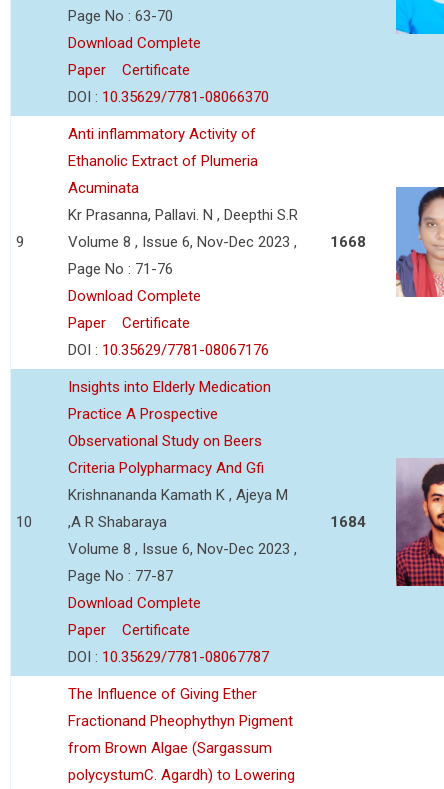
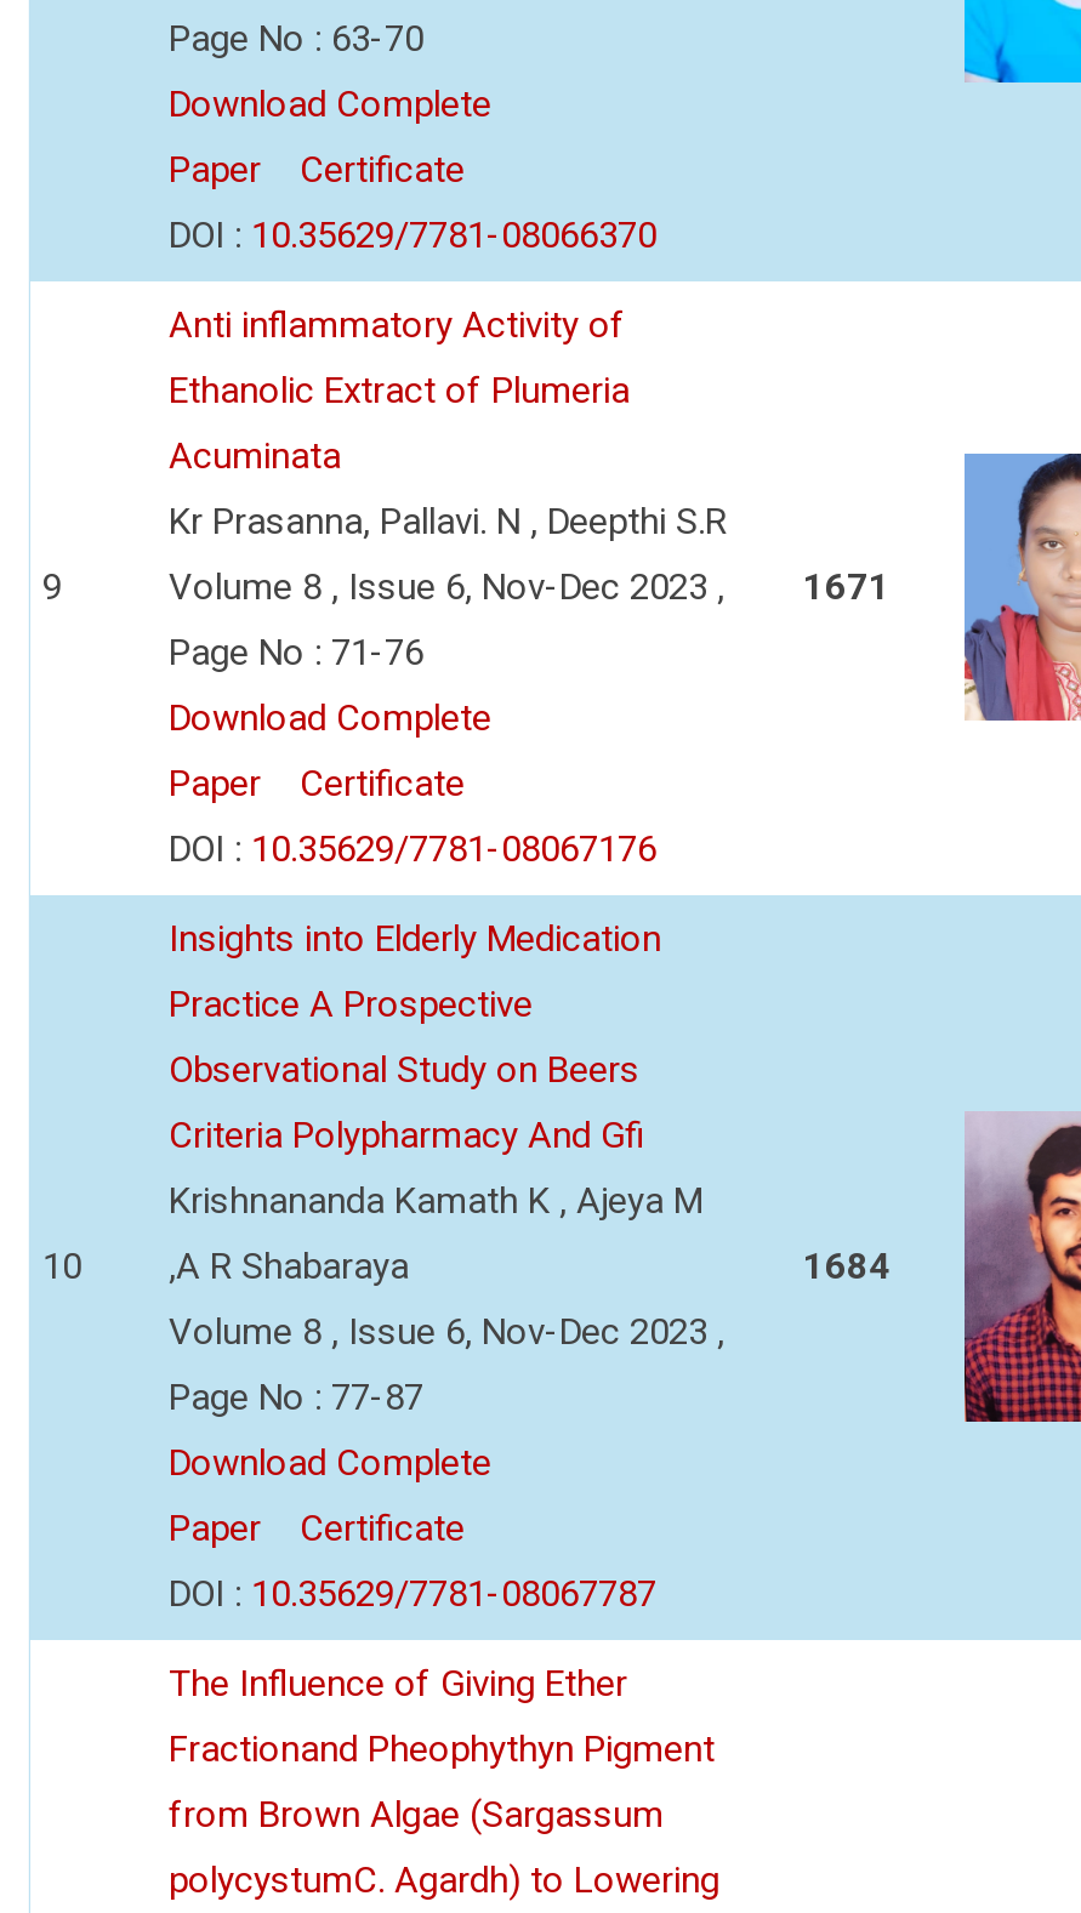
- Volume 8 , Issue 6, Nov-Dec 2023 , 1668
+ Volume 8 , Issue 6, Nov-Dec 2023 , 1671
